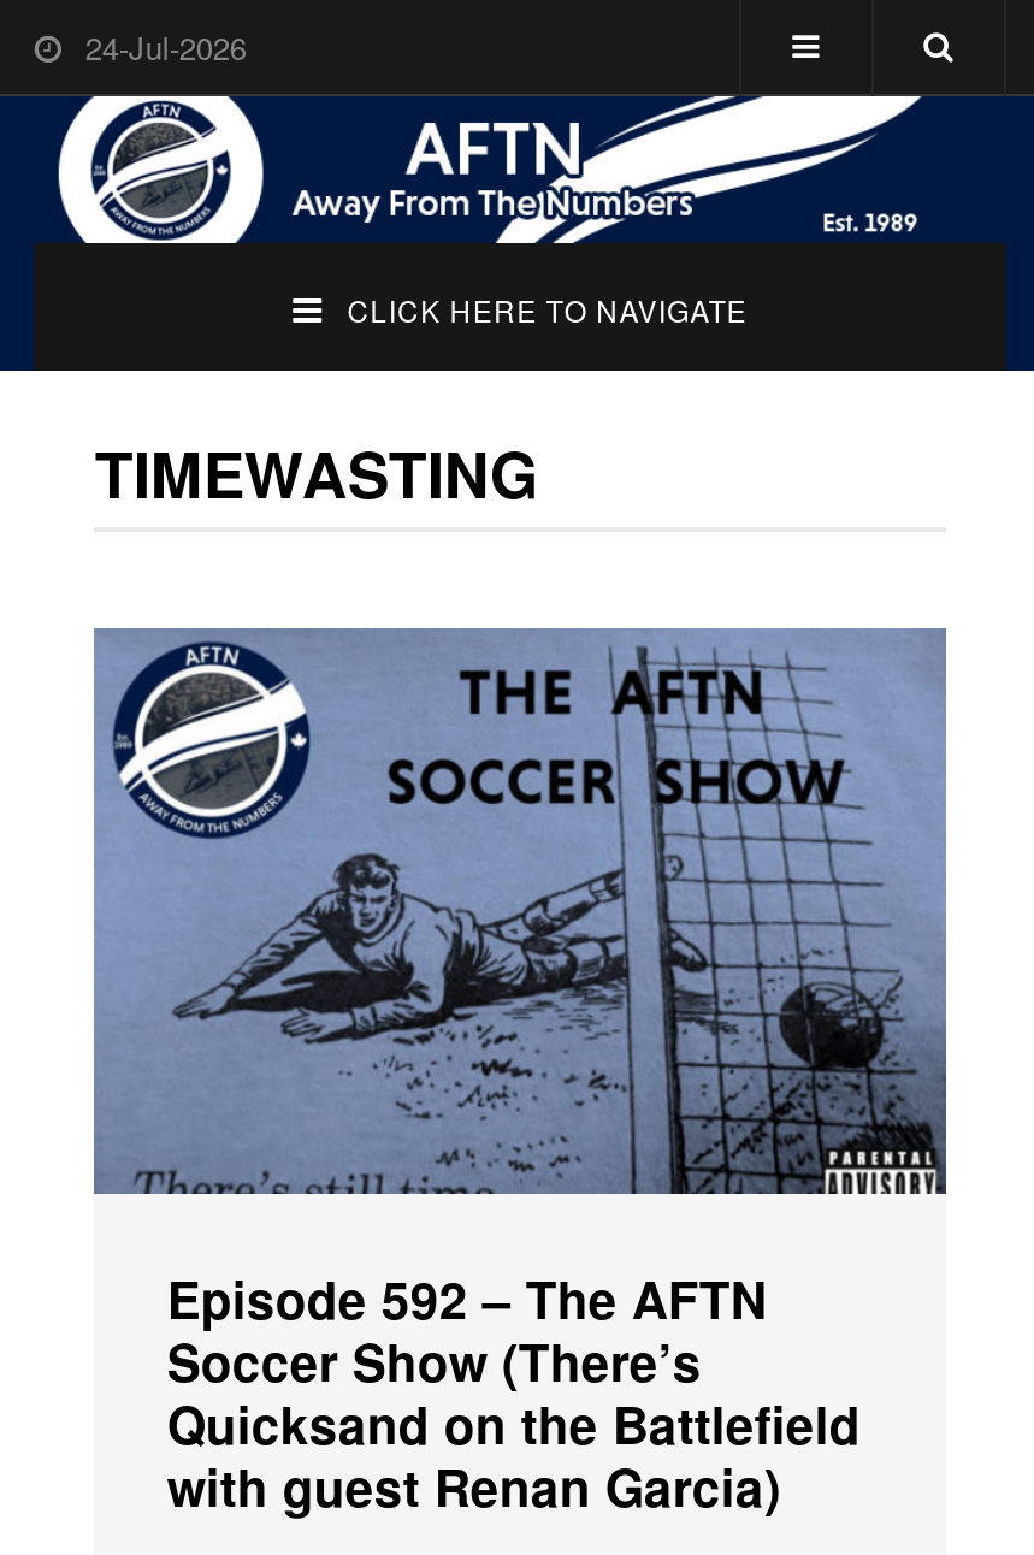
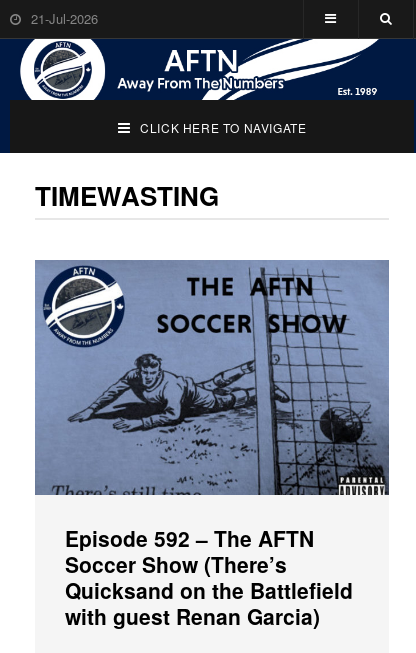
- 24-Jul-2026
+ 21-Jul-2026
